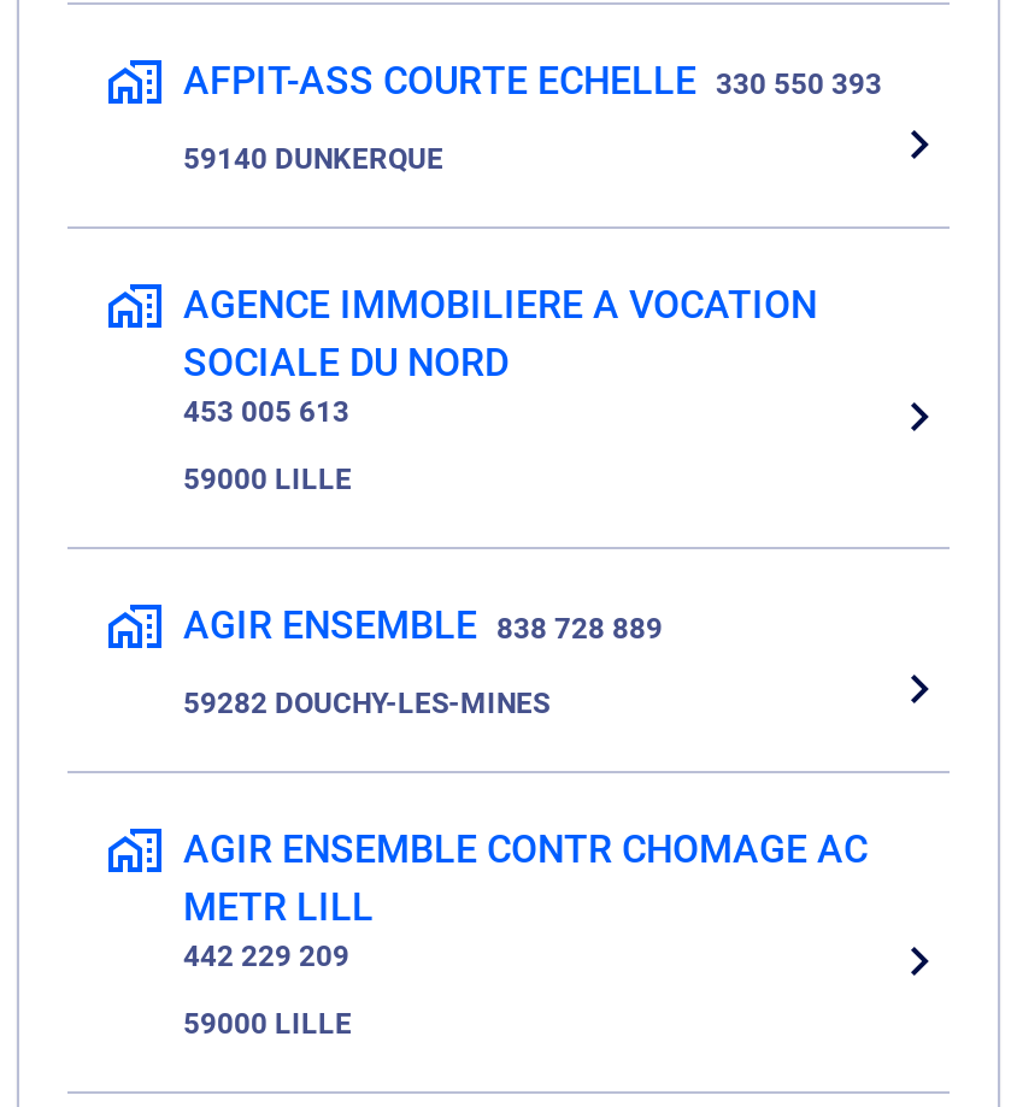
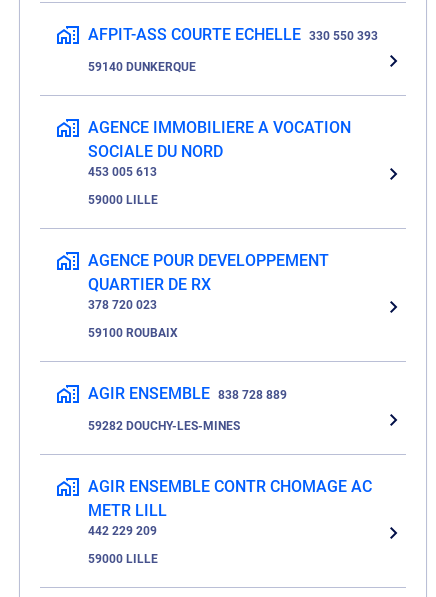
+ AGENCE POUR DEVELOPPEMENT
+ QUARTIER DE RX
+ 378 720 023
+ 59100 ROUBAIX
